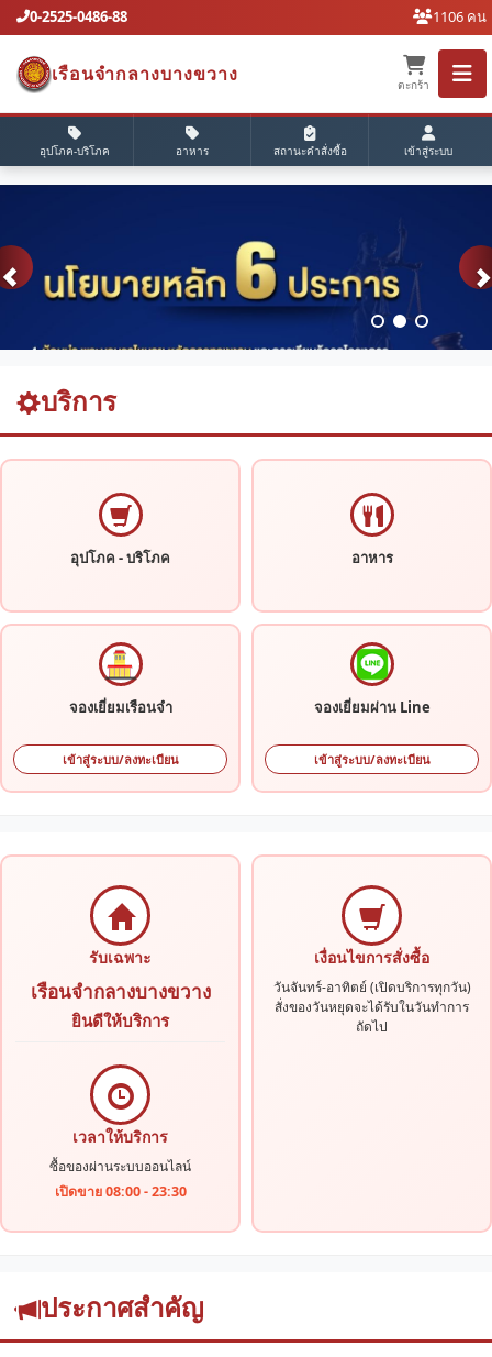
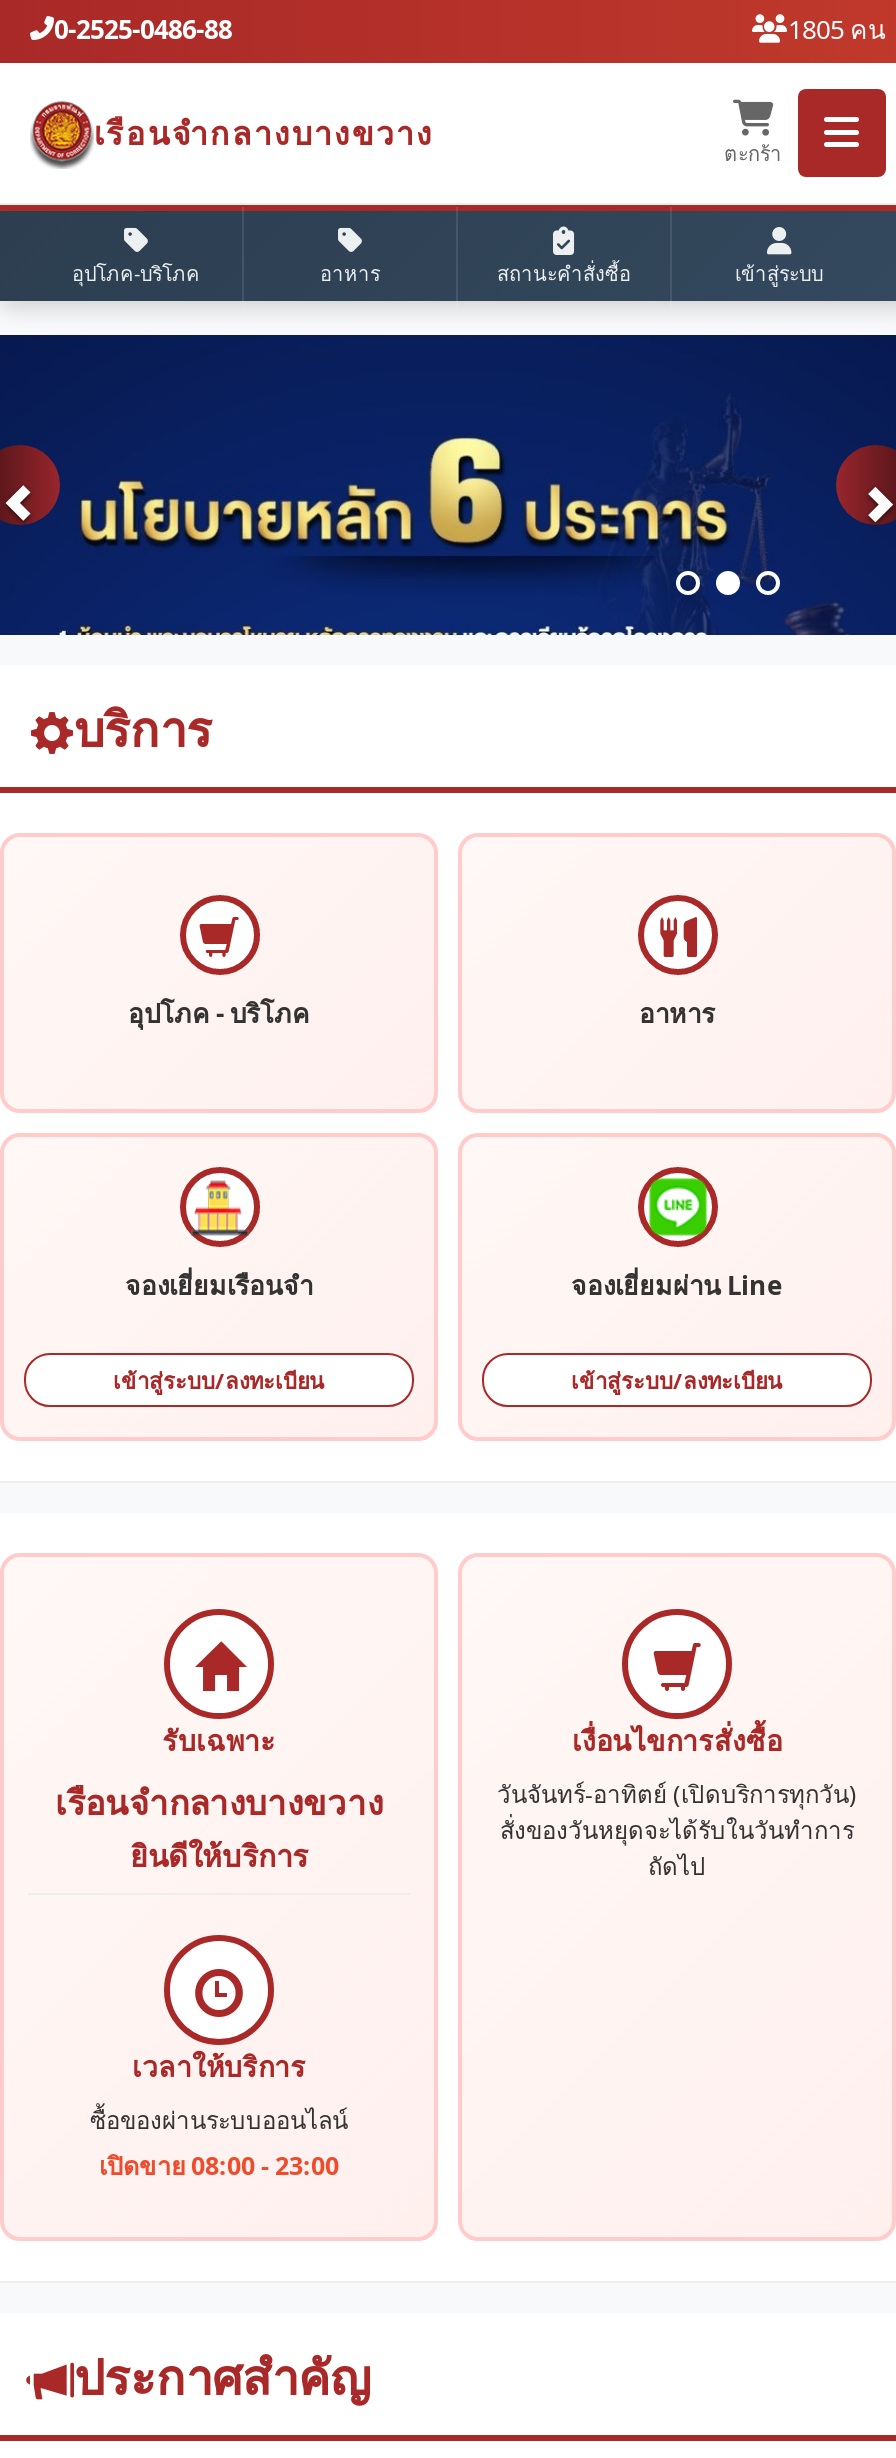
- 1106 คน
+ 1805 คน

- เปิดขาย 08:00 - 23:30
+ เปิดขาย 08:00 - 23:00
